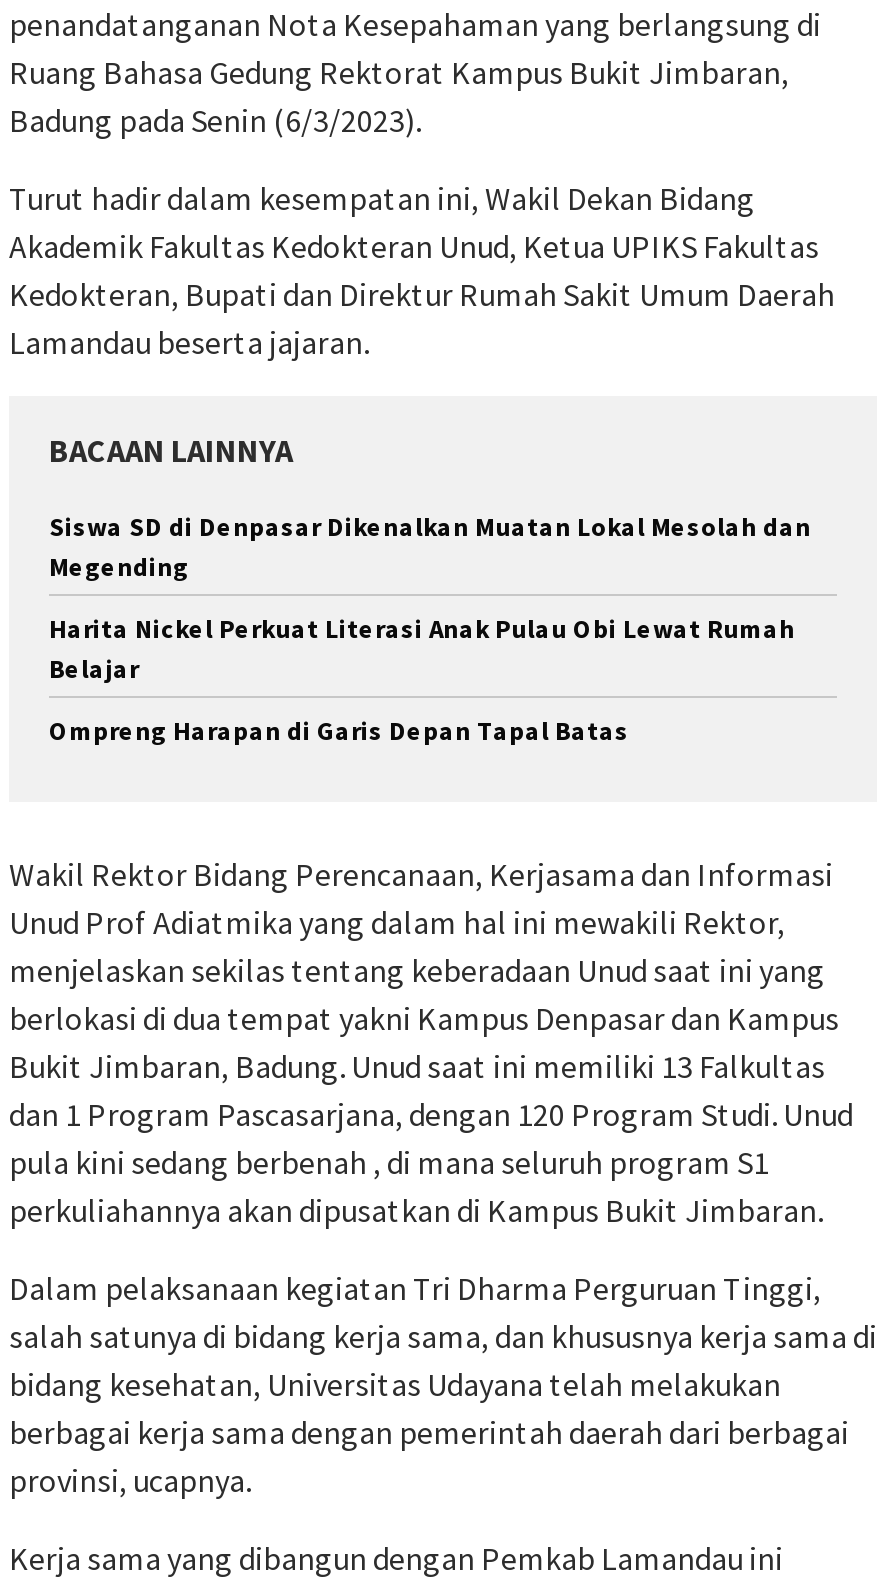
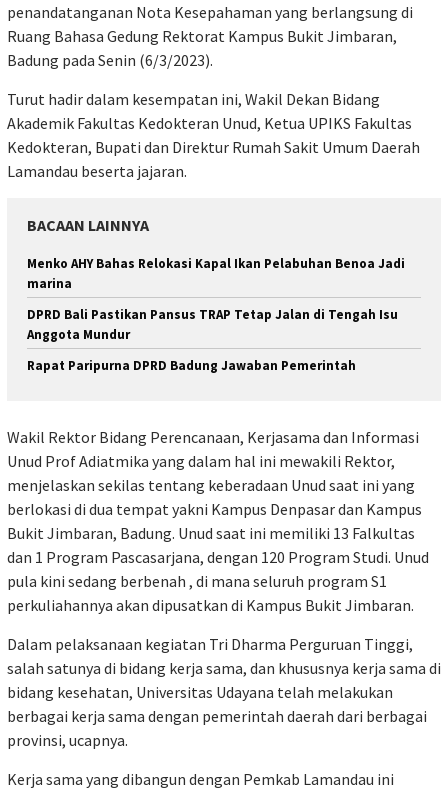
- Siswa SD di Denpasar Dikenalkan Muatan Lokal Mesolah dan
- Megending
+ Menko AHY Bahas Relokasi Kapal Ikan Pelabuhan Benoa Jadi
+ marina

- Harita Nickel Perkuat Literasi Anak Pulau Obi Lewat Rumah
- Belajar
+ DPRD Bali Pastikan Pansus TRAP Tetap Jalan di Tengah Isu
+ Anggota Mundur

- Ompreng Harapan di Garis Depan Tapal Batas
+ Rapat Paripurna DPRD Badung Jawaban Pemerintah
